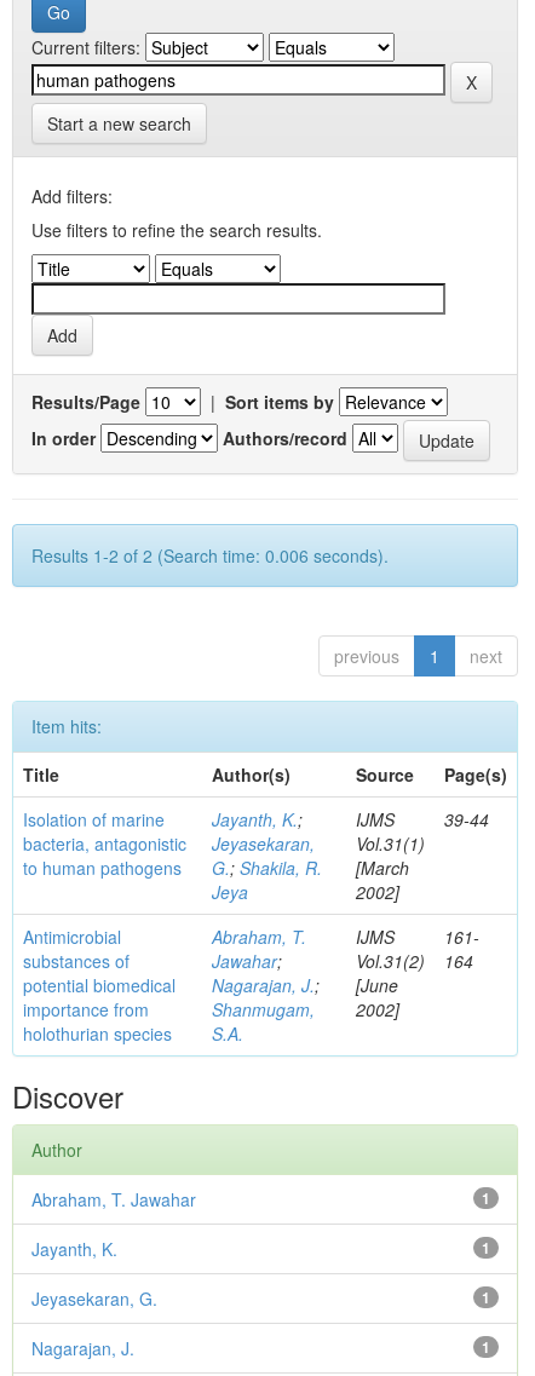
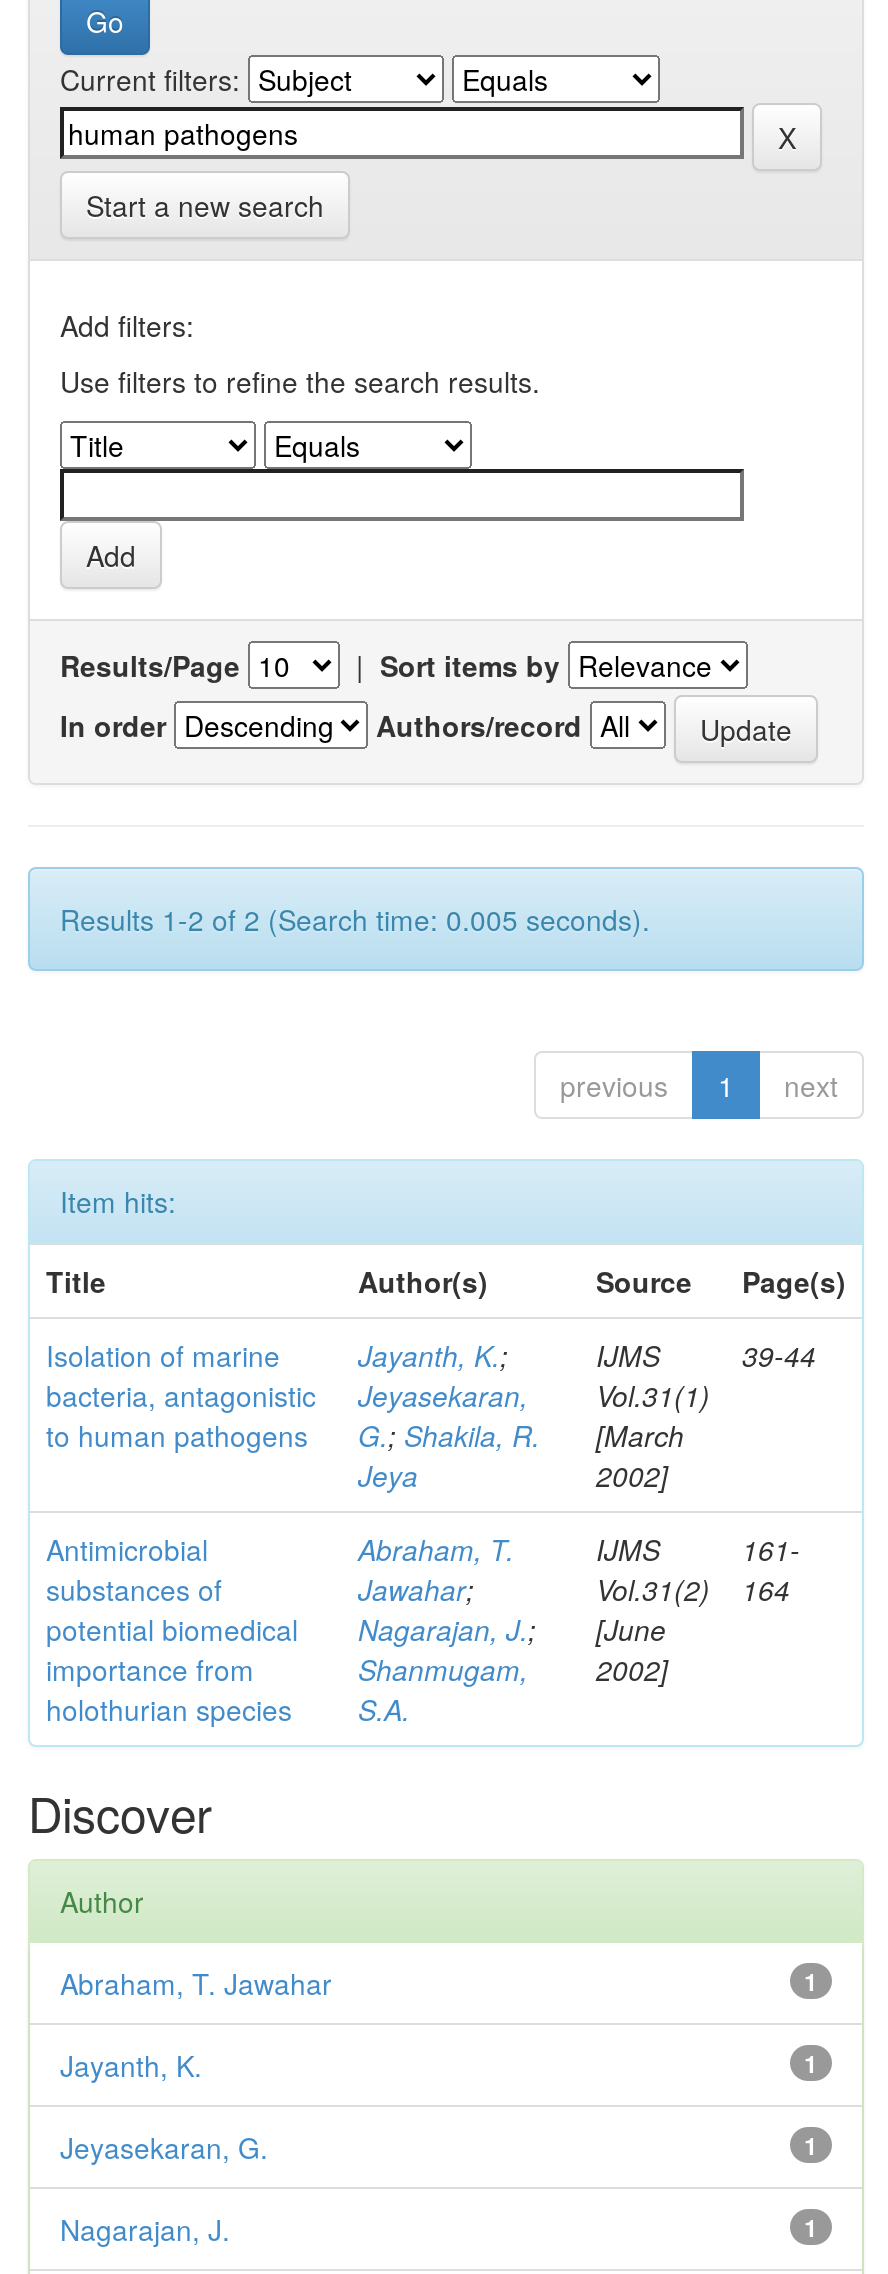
- Results 1-2 of 2 (Search time: 0.006 seconds).
+ Results 1-2 of 2 (Search time: 0.005 seconds).
